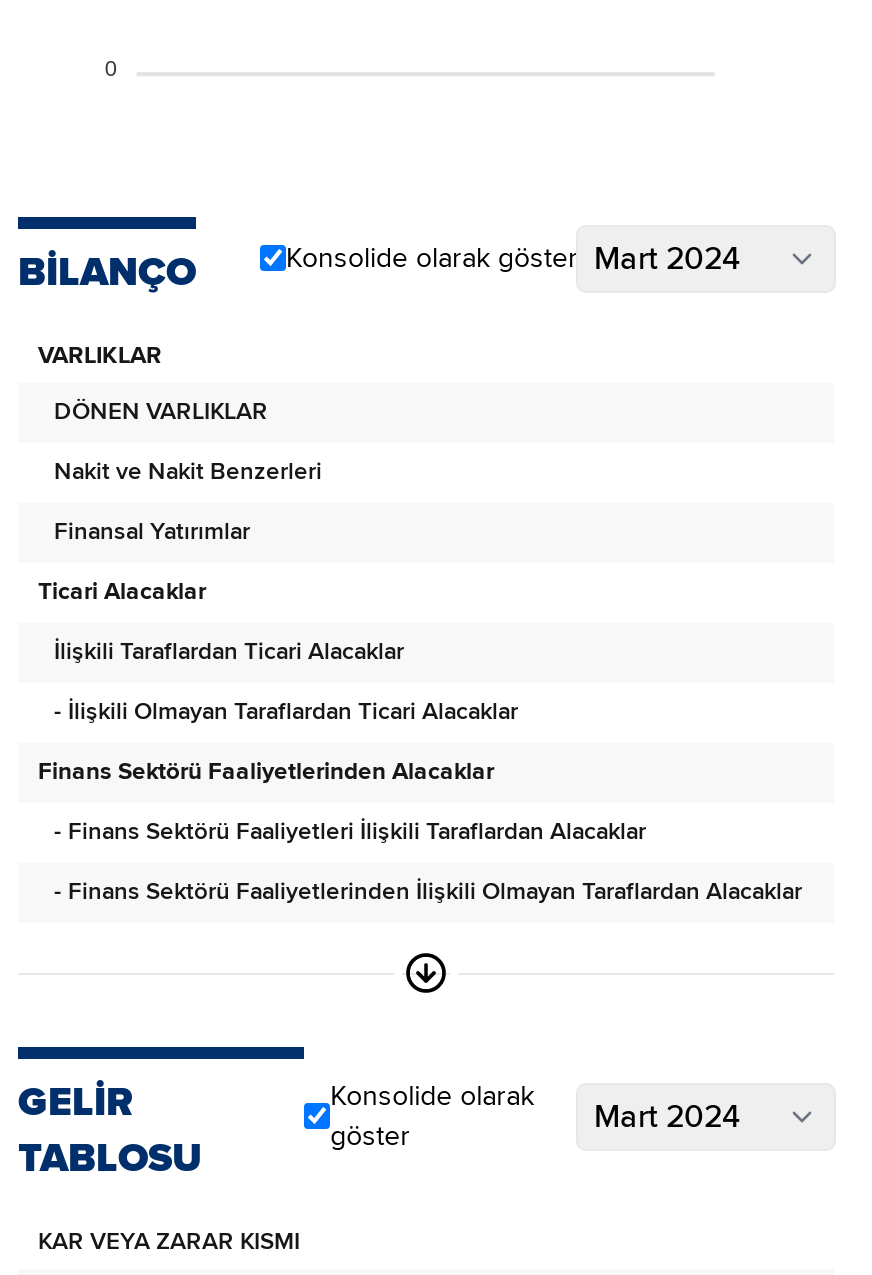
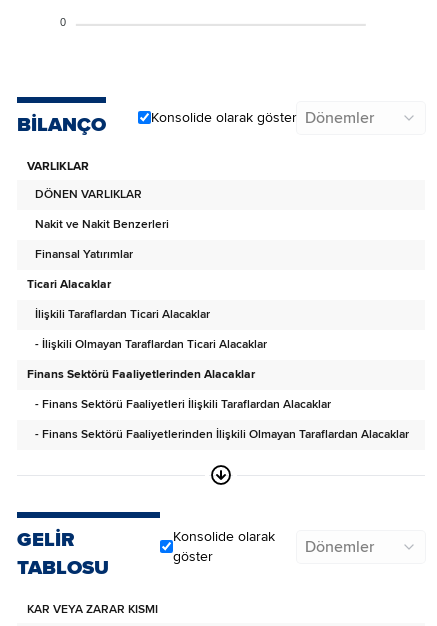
- Konsolide olarak göster Mart 2024
+ Konsolide olarak göster Dönemler

- Mart 2024
+ Dönemler
